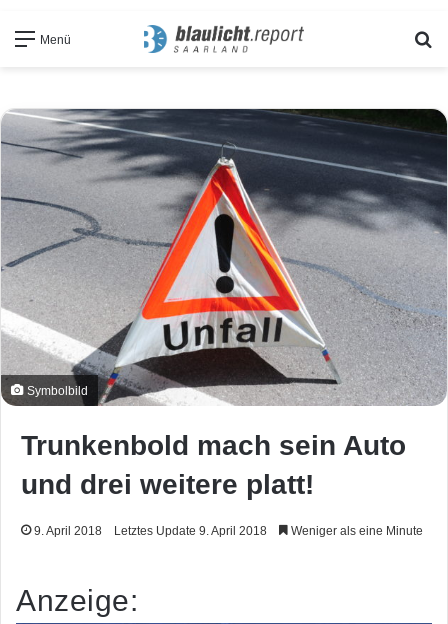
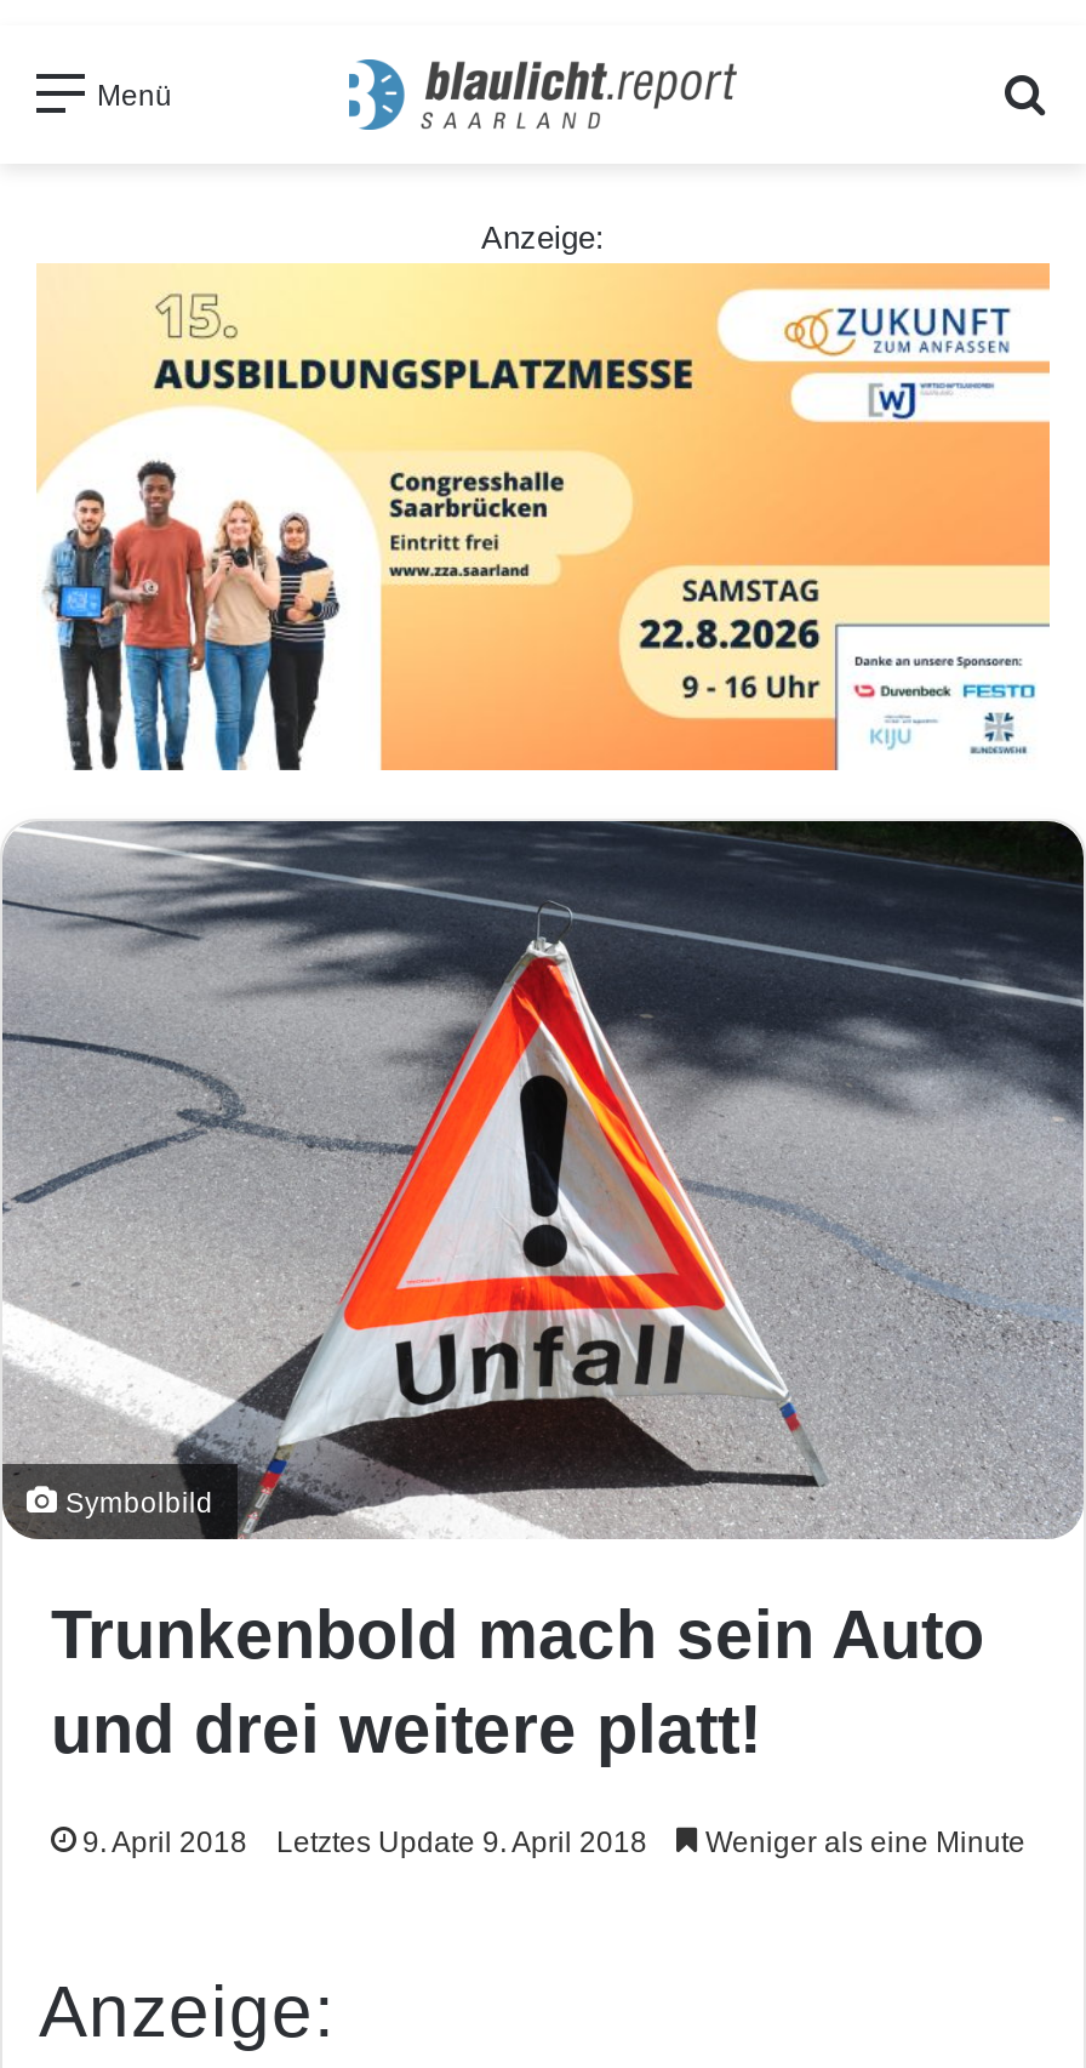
+ [image]

+ Anzeige:
